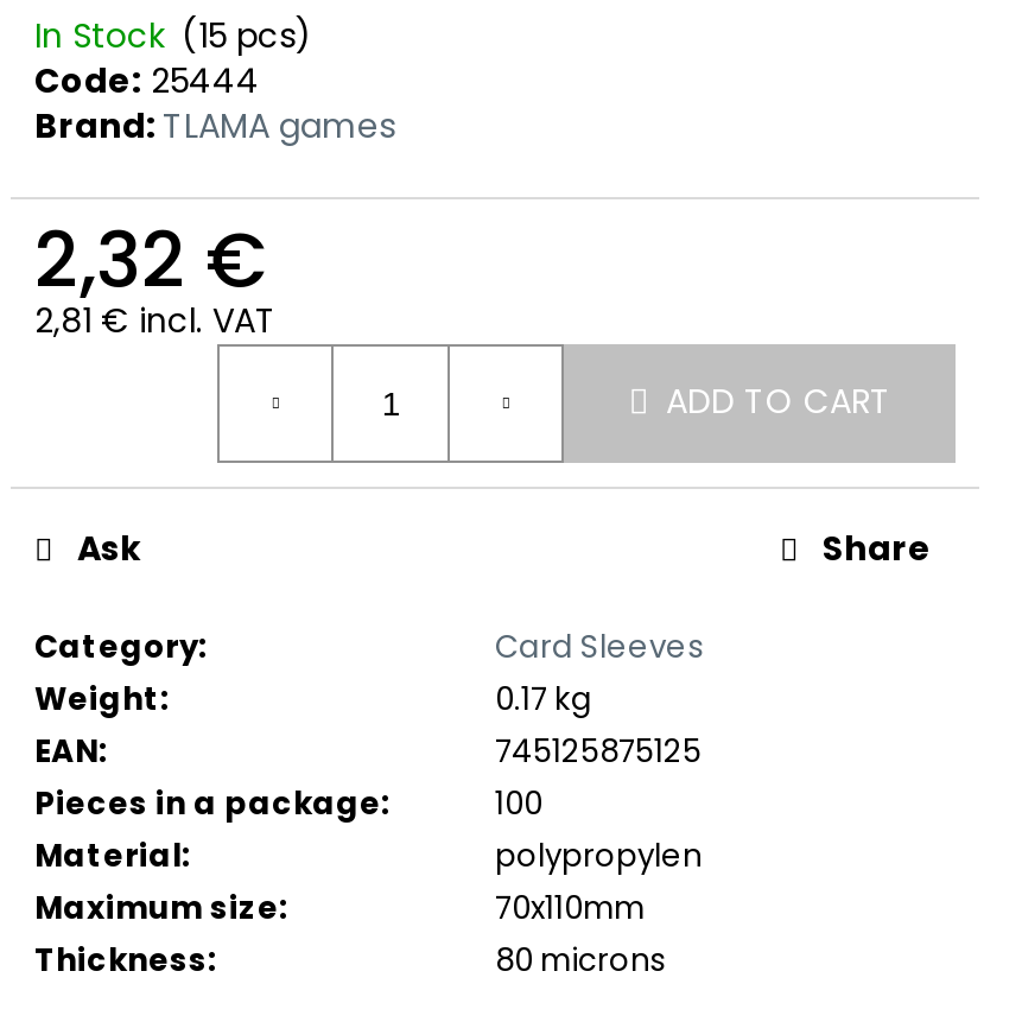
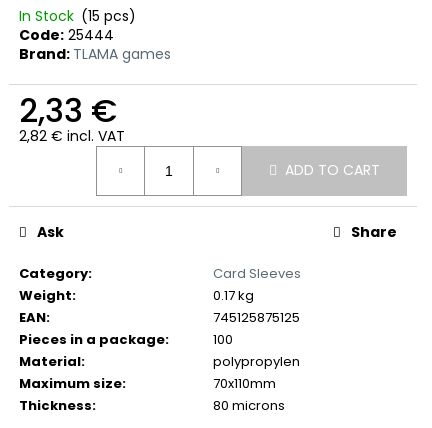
- 2,32 €
+ 2,33 €

- 2,81 € incl. VAT
+ 2,82 € incl. VAT
